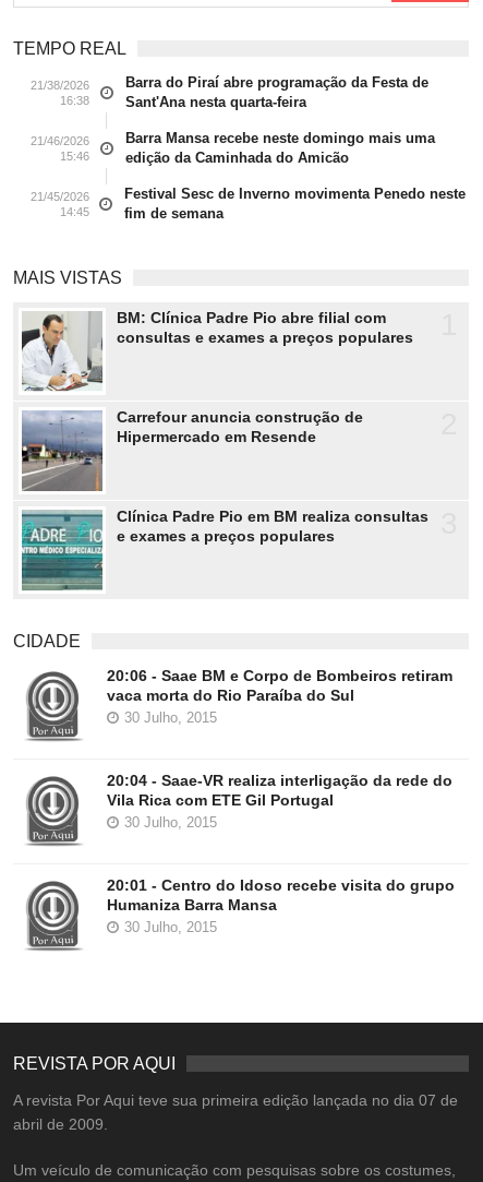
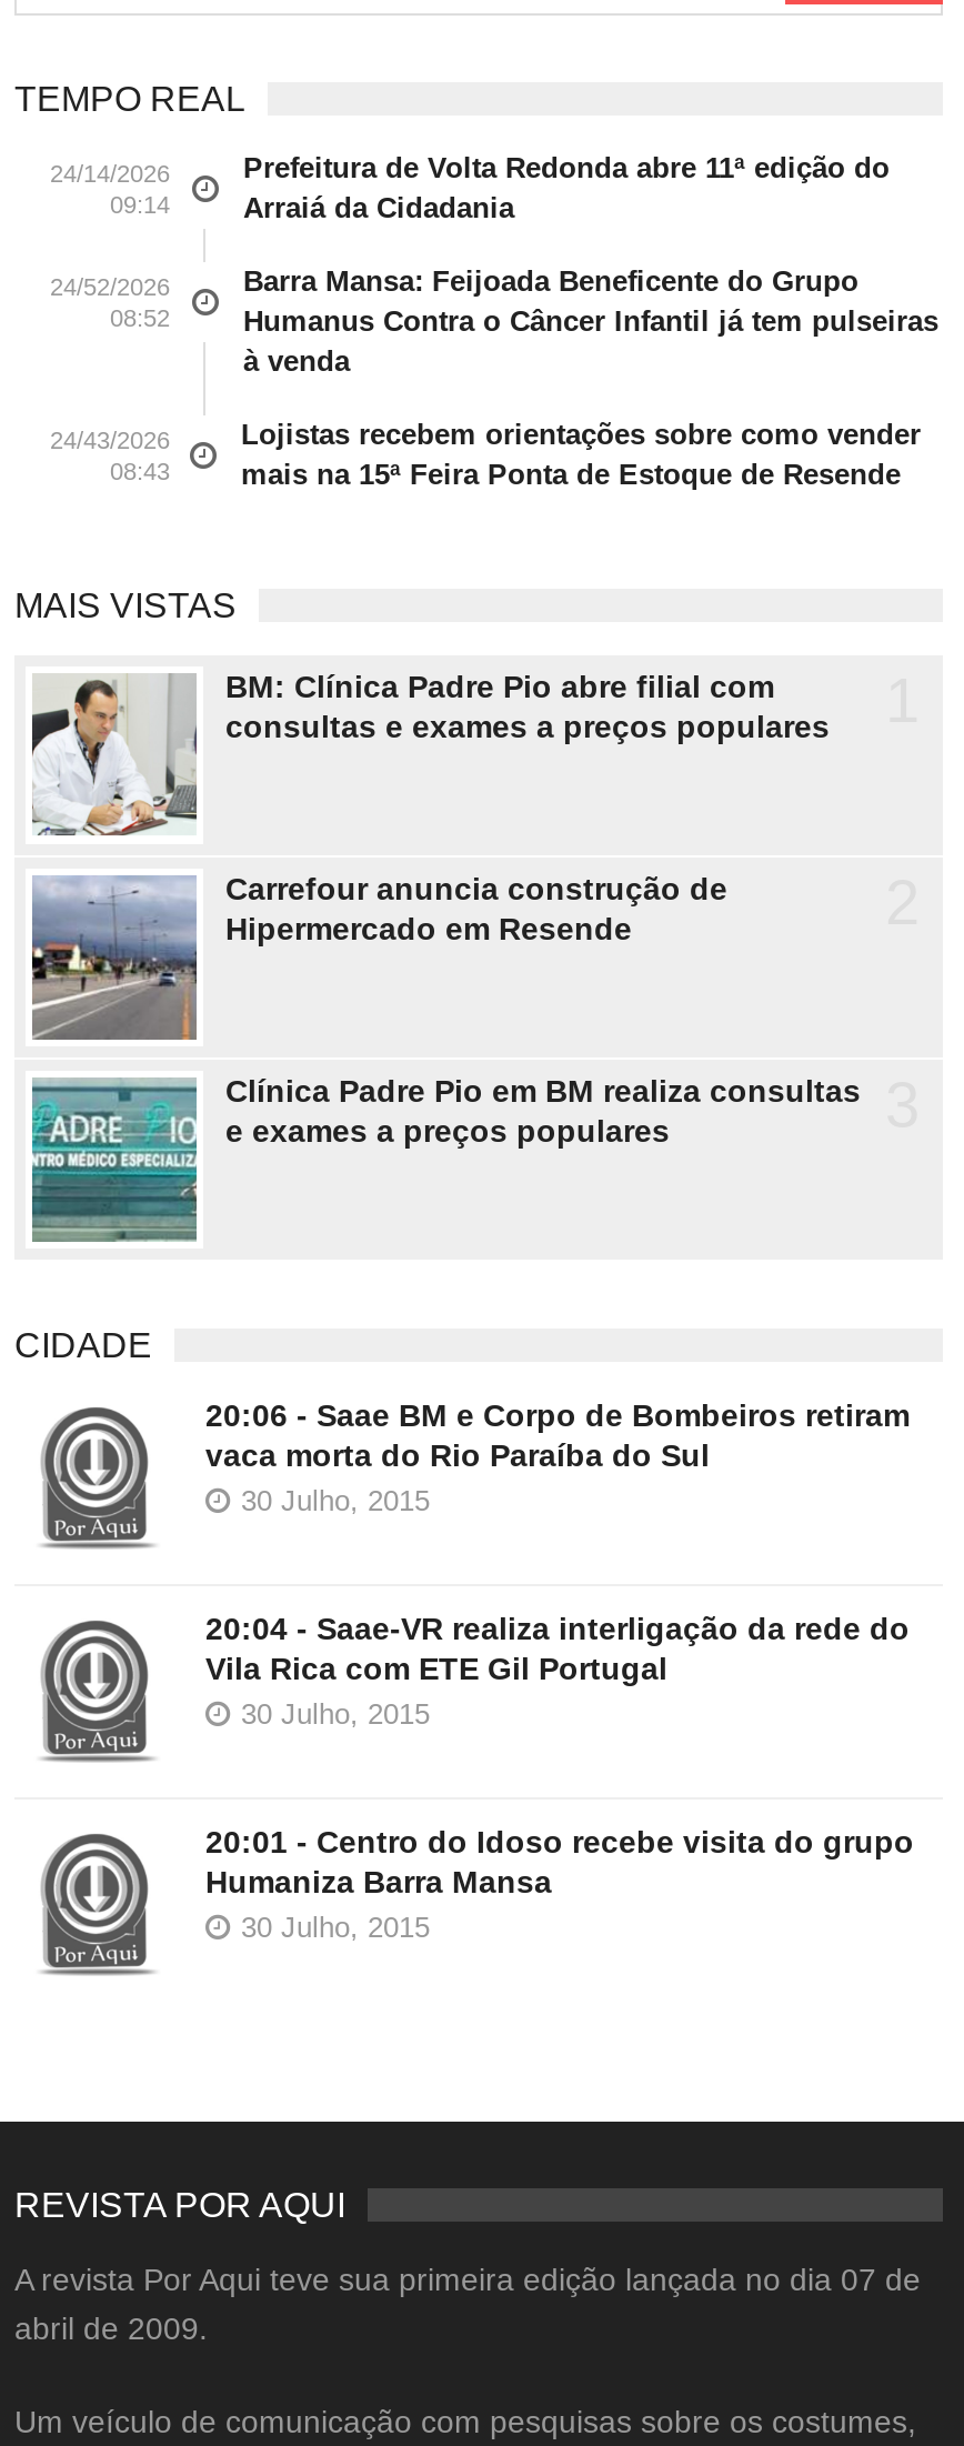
- 21/38/2026
- 16:38
+ 24/14/2026
+ 09:14

- Barra do Piraí abre programação da Festa de
- Sant'Ana nesta quarta-feira
+ Prefeitura de Volta Redonda abre 11ª edição do
+ Arraiá da Cidadania

- 21/46/2026
- 15:46
+ 24/52/2026
+ 08:52

- Barra Mansa recebe neste domingo mais uma
- edição da Caminhada do Amicão
+ Barra Mansa: Feijoada Beneficente do Grupo
+ Humanus Contra o Câncer Infantil já tem pulseiras
+ à venda

- 21/45/2026
- 14:45
+ 24/43/2026
+ 08:43

- Festival Sesc de Inverno movimenta Penedo neste
- fim de semana
+ Lojistas recebem orientações sobre como vender
+ mais na 15ª Feira Ponta de Estoque de Resende
